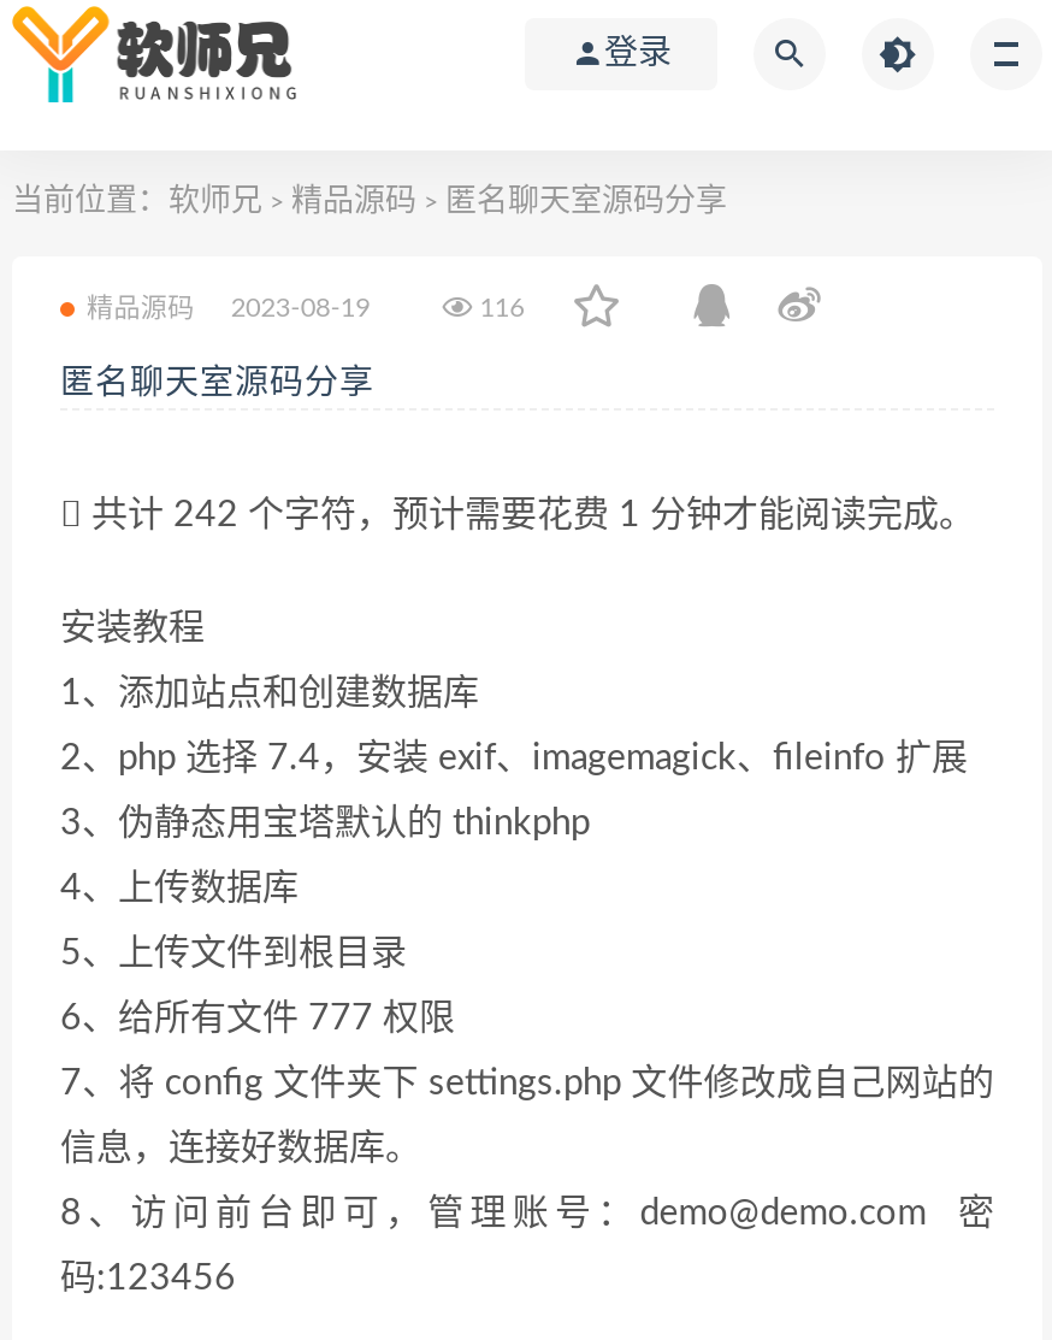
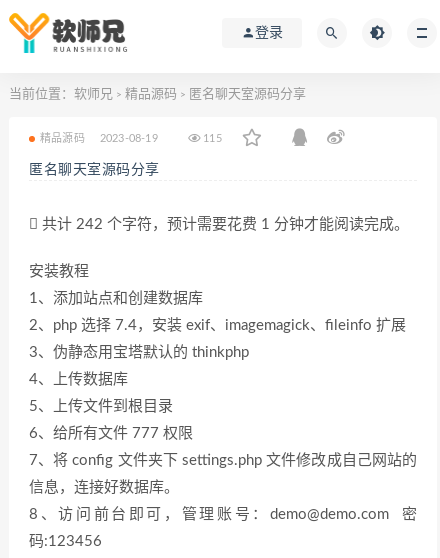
- 116
+ 115
